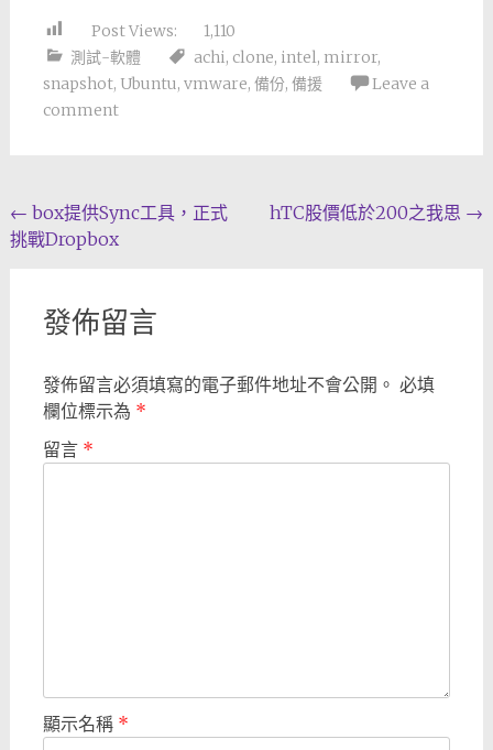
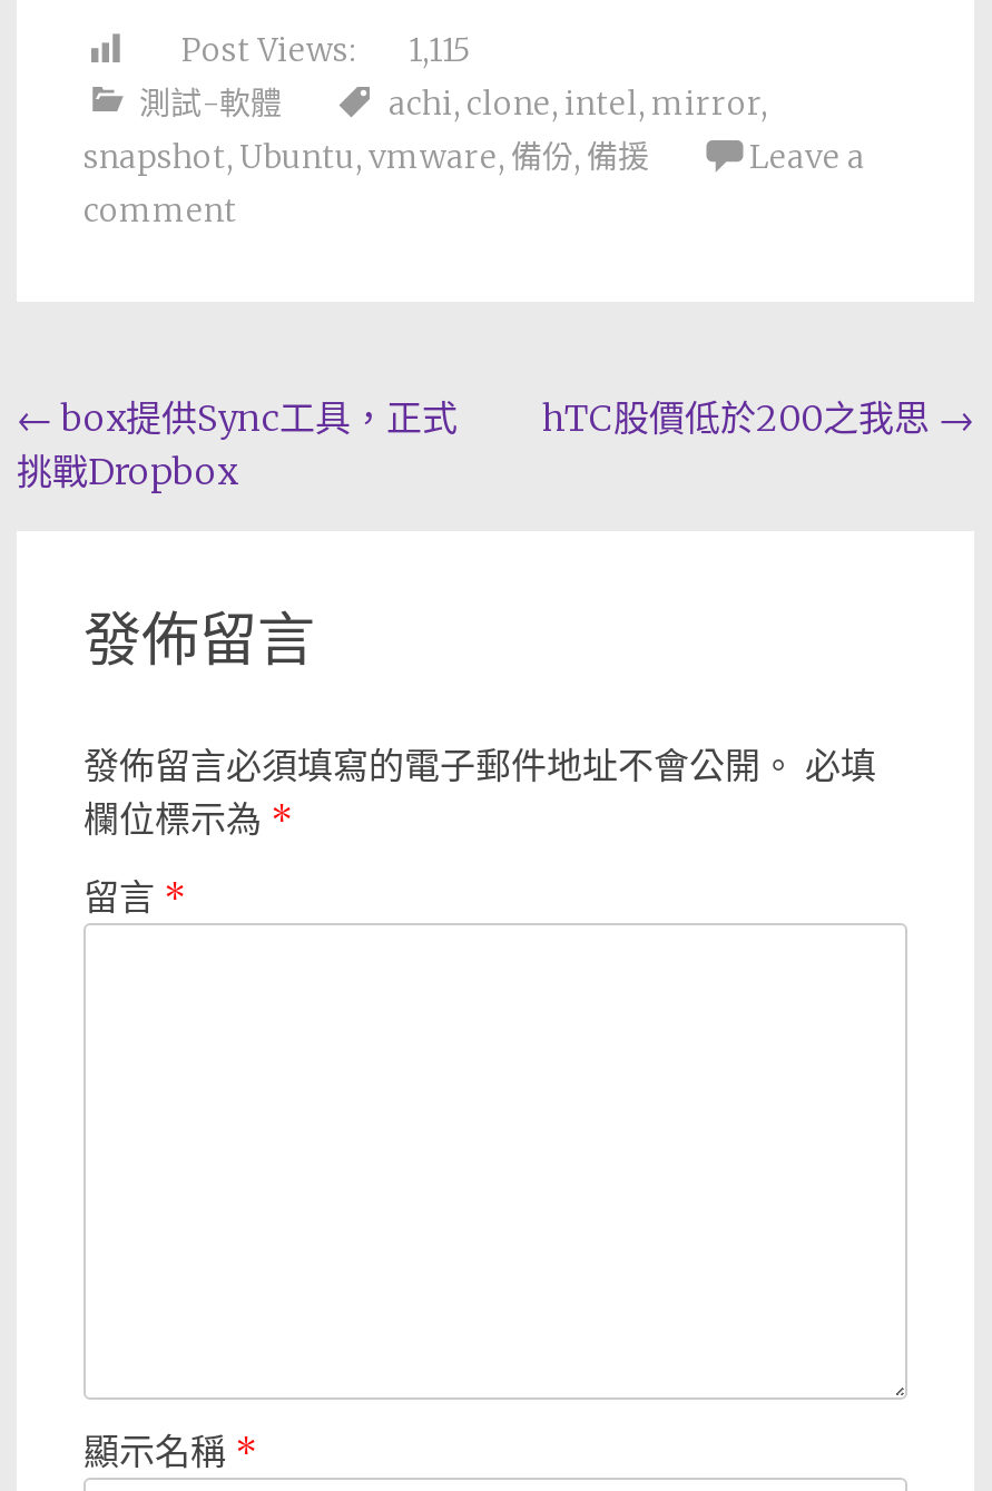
- Post Views: 1,110
+ Post Views: 1,115
